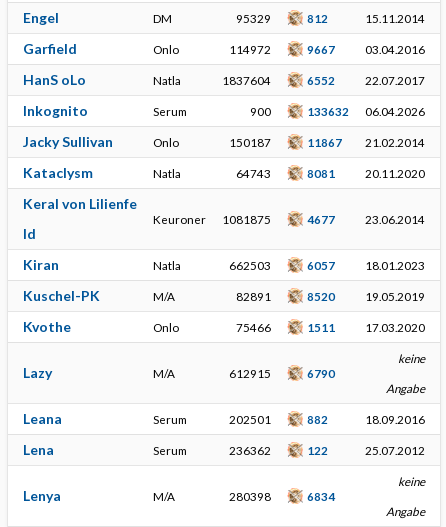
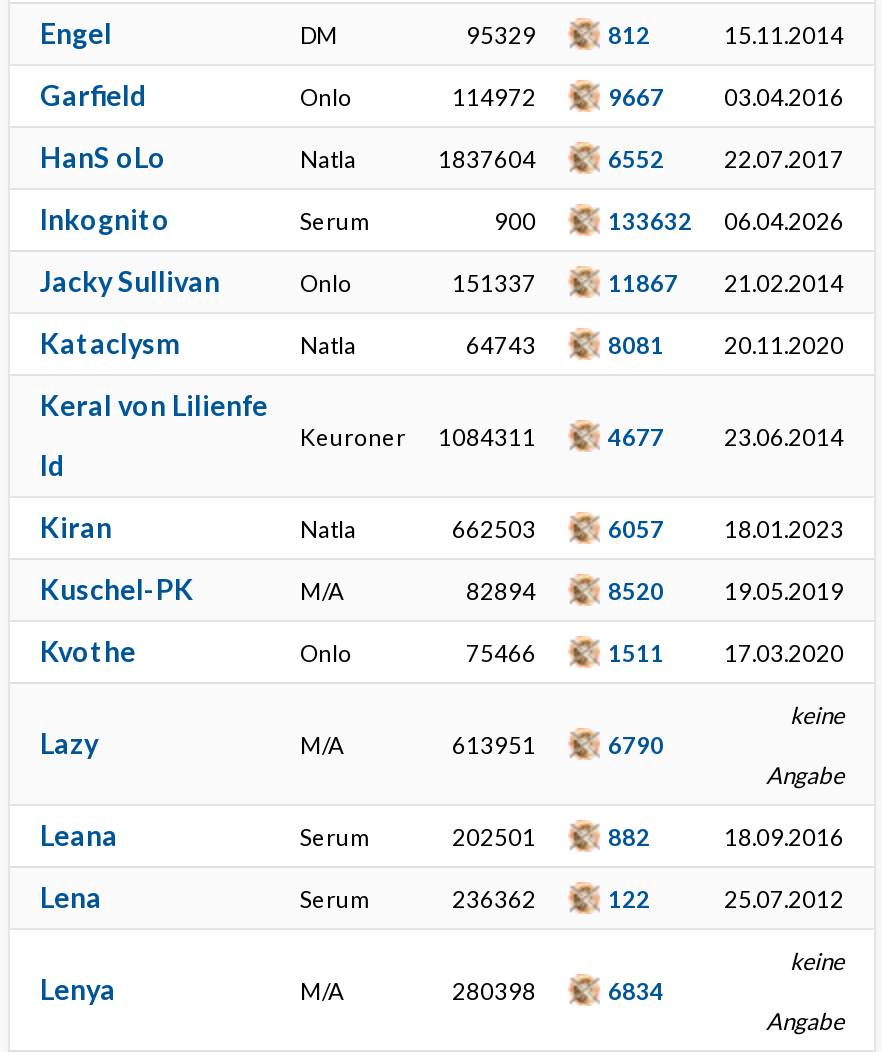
- 150187
+ 151337

- Keuroner 1081875
+ Keuroner 1084311

- 82891
+ 82894

- 612915
+ 613951
